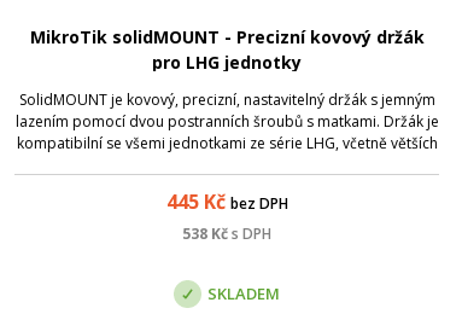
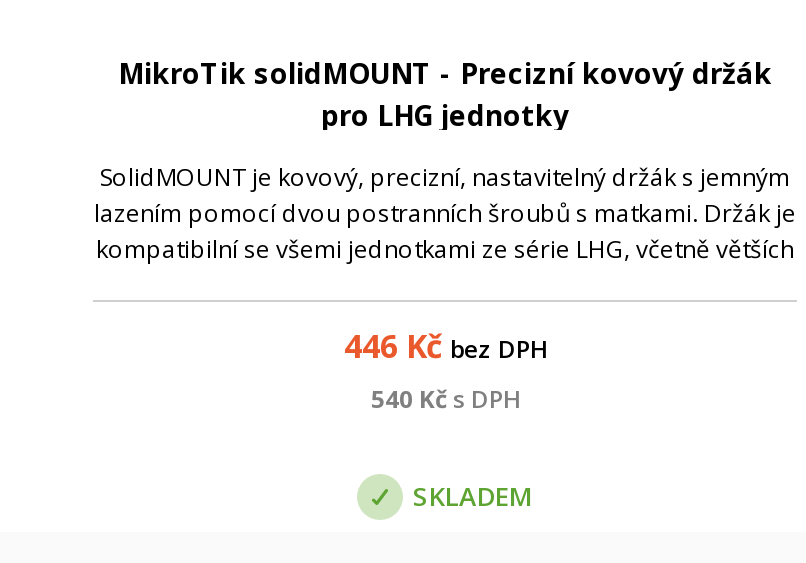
- 445 Kč bez DPH
+ 446 Kč bez DPH

- 538 Kč s DPH
+ 540 Kč s DPH
